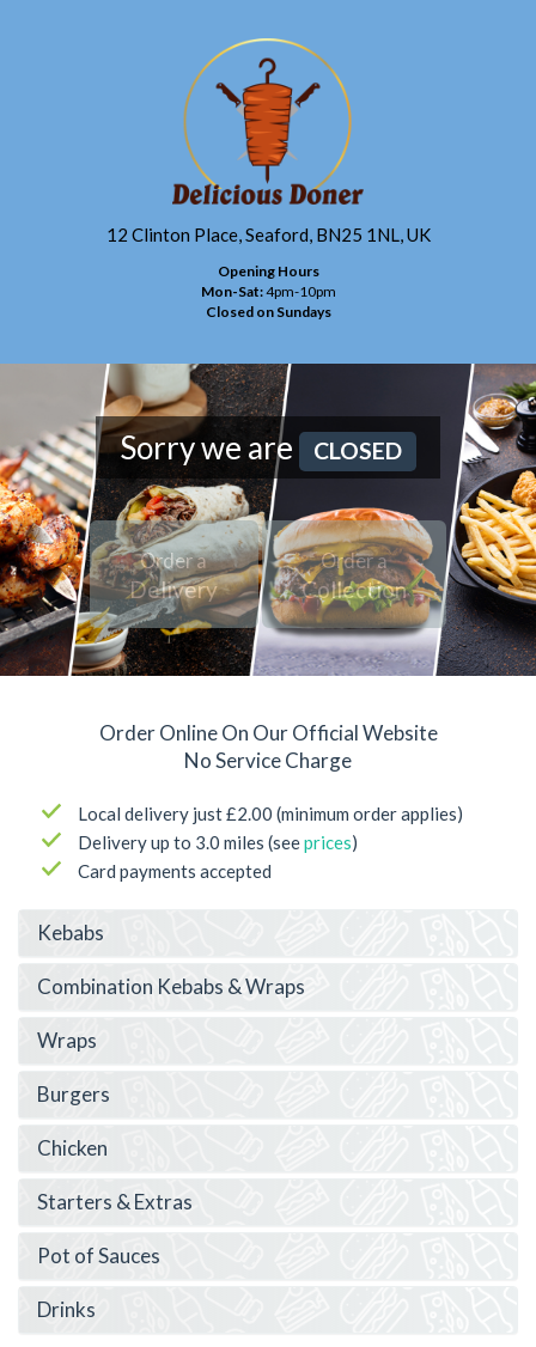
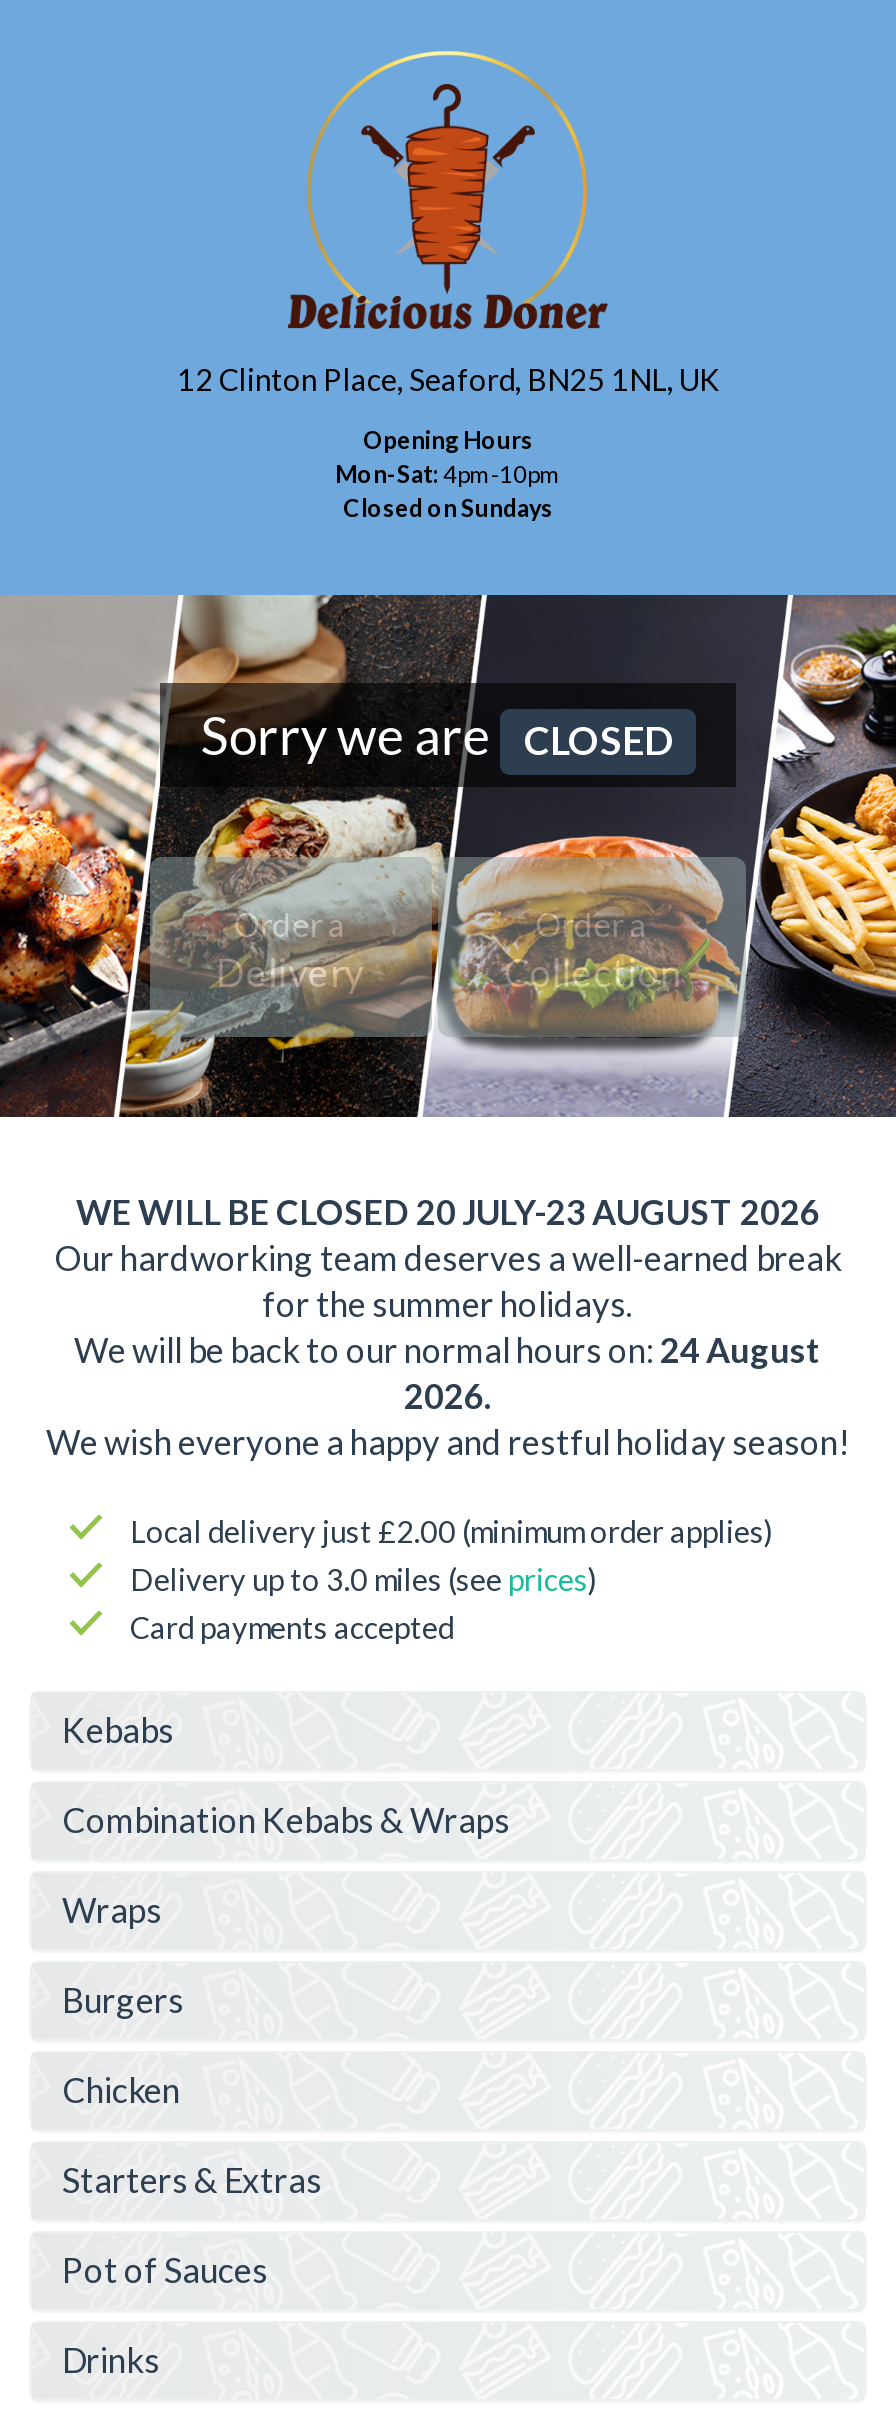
- Order Online On Our Official Website
- No Service Charge
+ WE WILL BE CLOSED 20 JULY-23 AUGUST 2026
+ Our hardworking team deserves a well-earned break
+ for the summer holidays.
+ We will be back to our normal hours on: 24 August
+ 2026.
+ We wish everyone a happy and restful holiday season!
